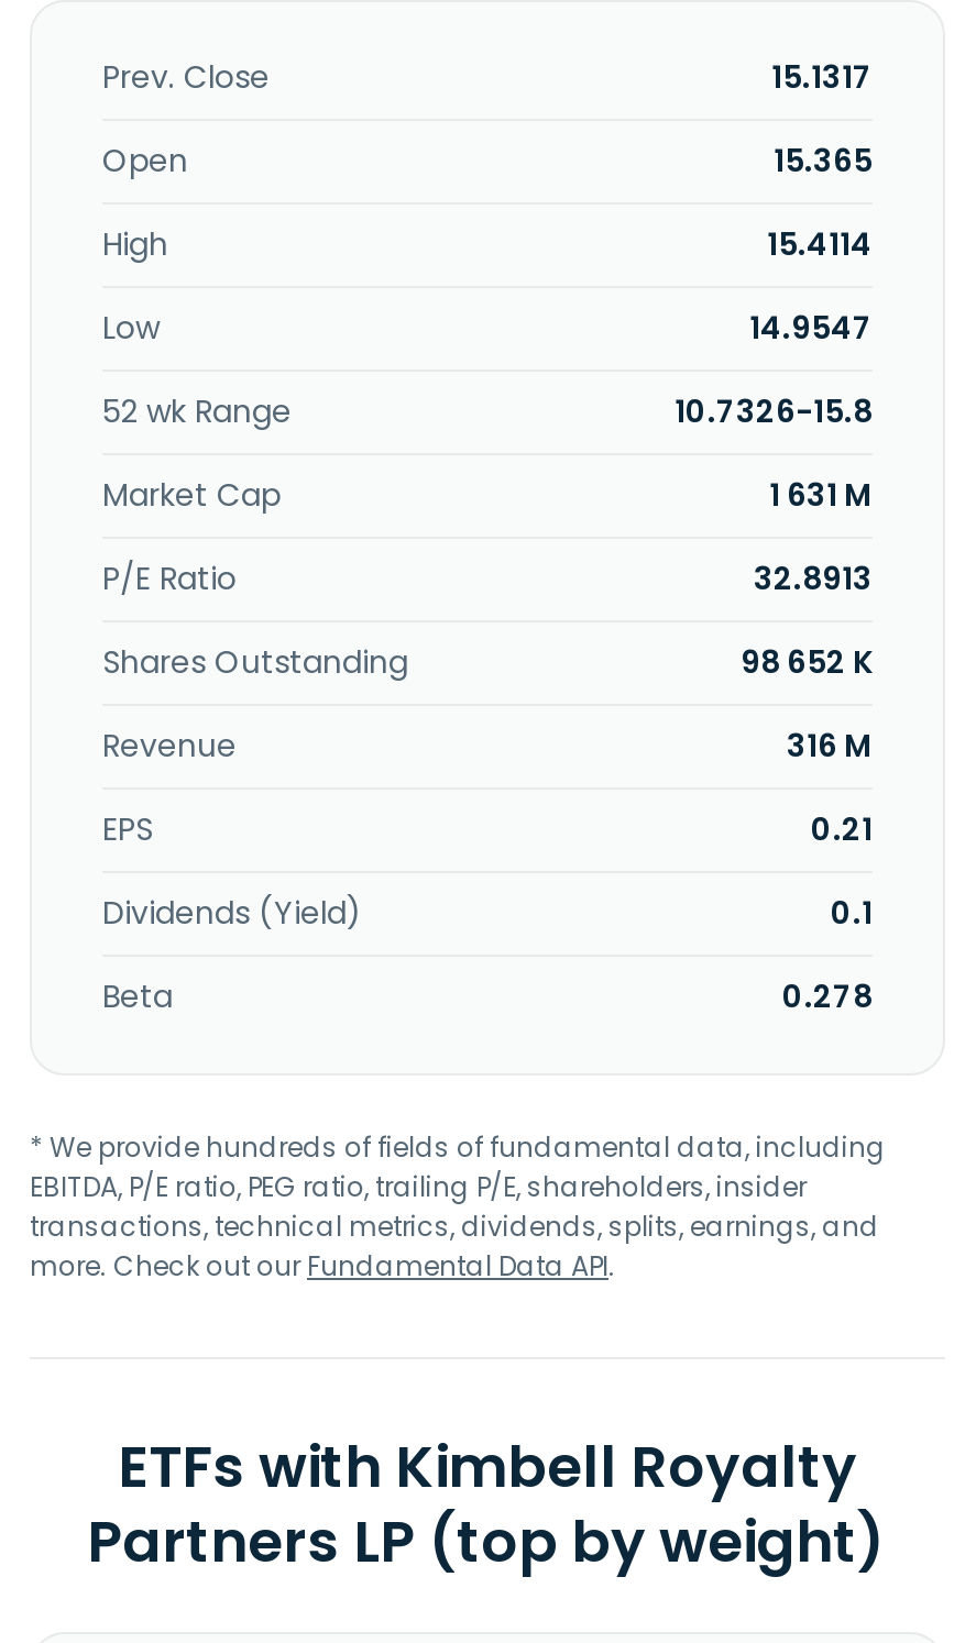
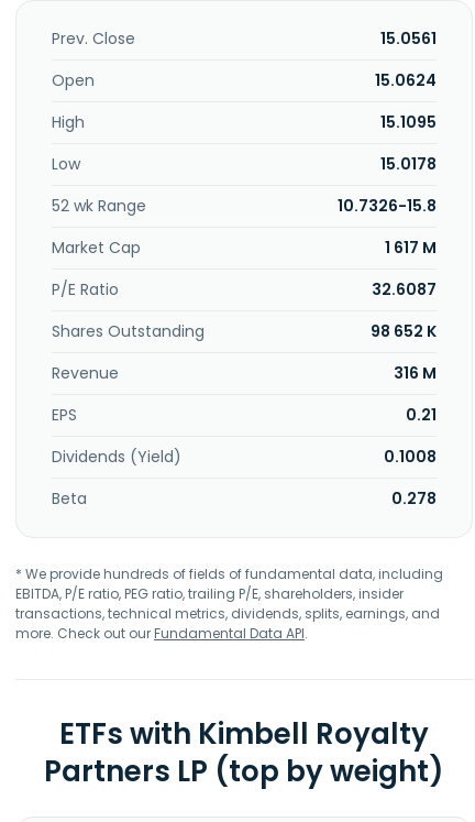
- 15.1317
+ 15.0561

- 15.365
+ 15.0624

- 15.4114
+ 15.1095

- 14.9547
+ 15.0178

- 1 631 M
+ 1 617 M

- 32.8913
+ 32.6087

- 0.1
+ 0.1008
